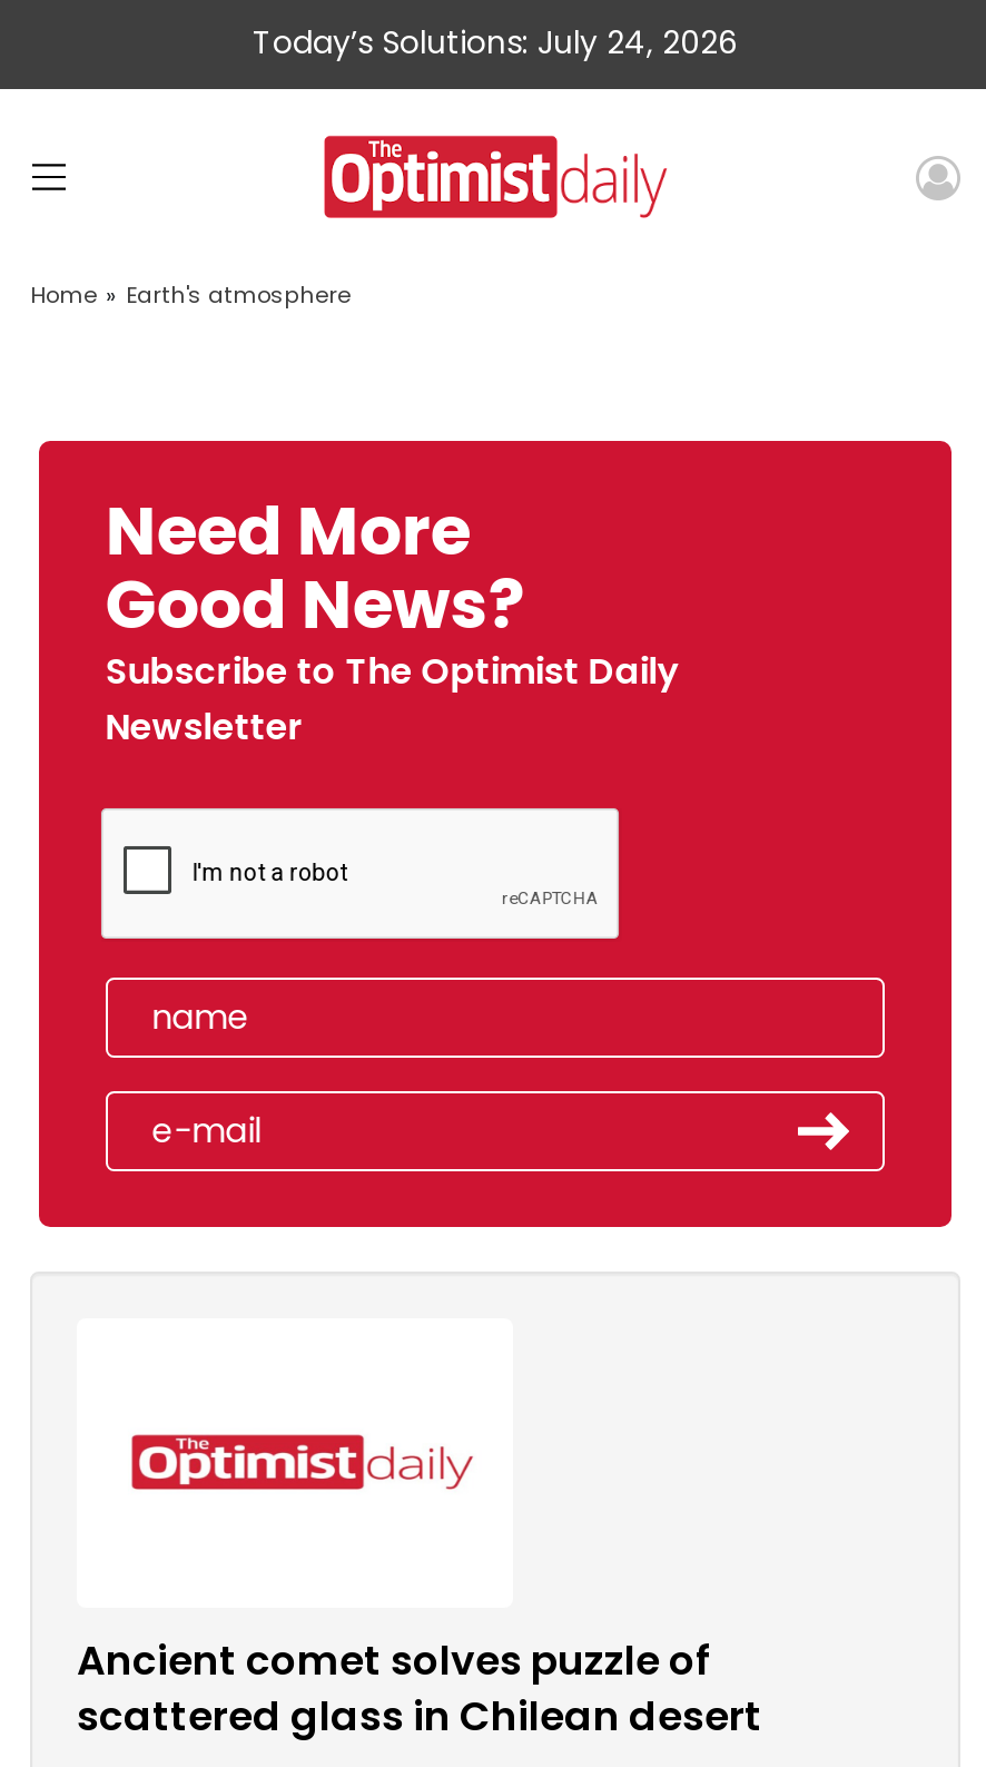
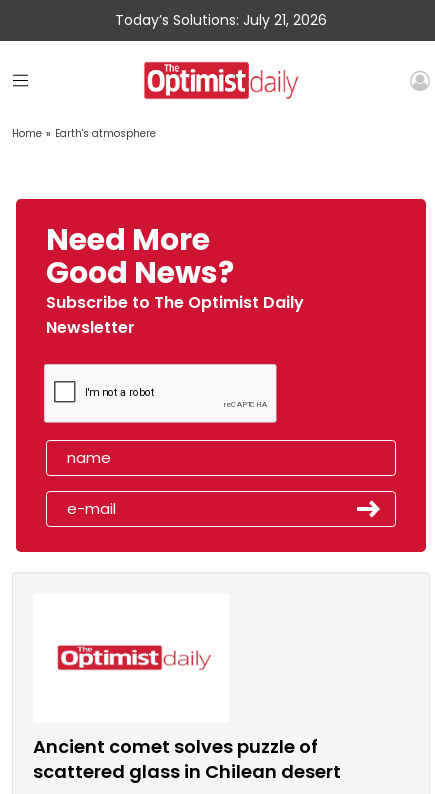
- Today’s Solutions: July 24, 2026
+ Today’s Solutions: July 21, 2026
